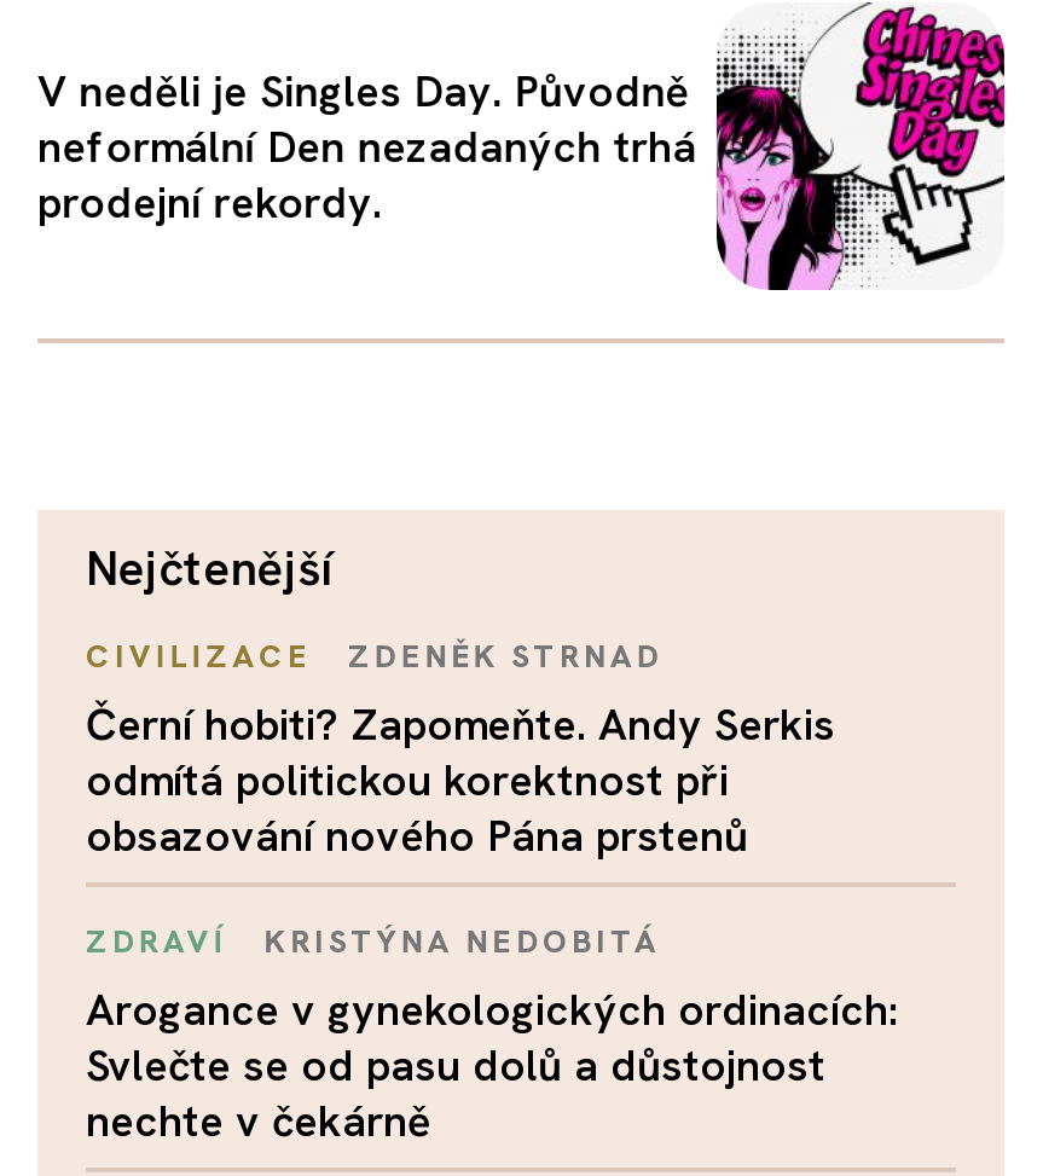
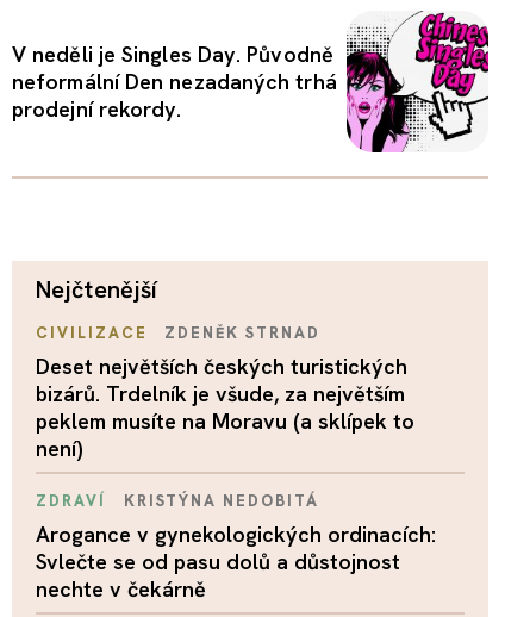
- Černí hobiti? Zapomeňte. Andy Serkis
- odmítá politickou korektnost při
- obsazování nového Pána prstenů
+ Deset největších českých turistických
+ bizárů. Trdelník je všude, za největším
+ peklem musíte na Moravu (a sklípek to
+ není)
